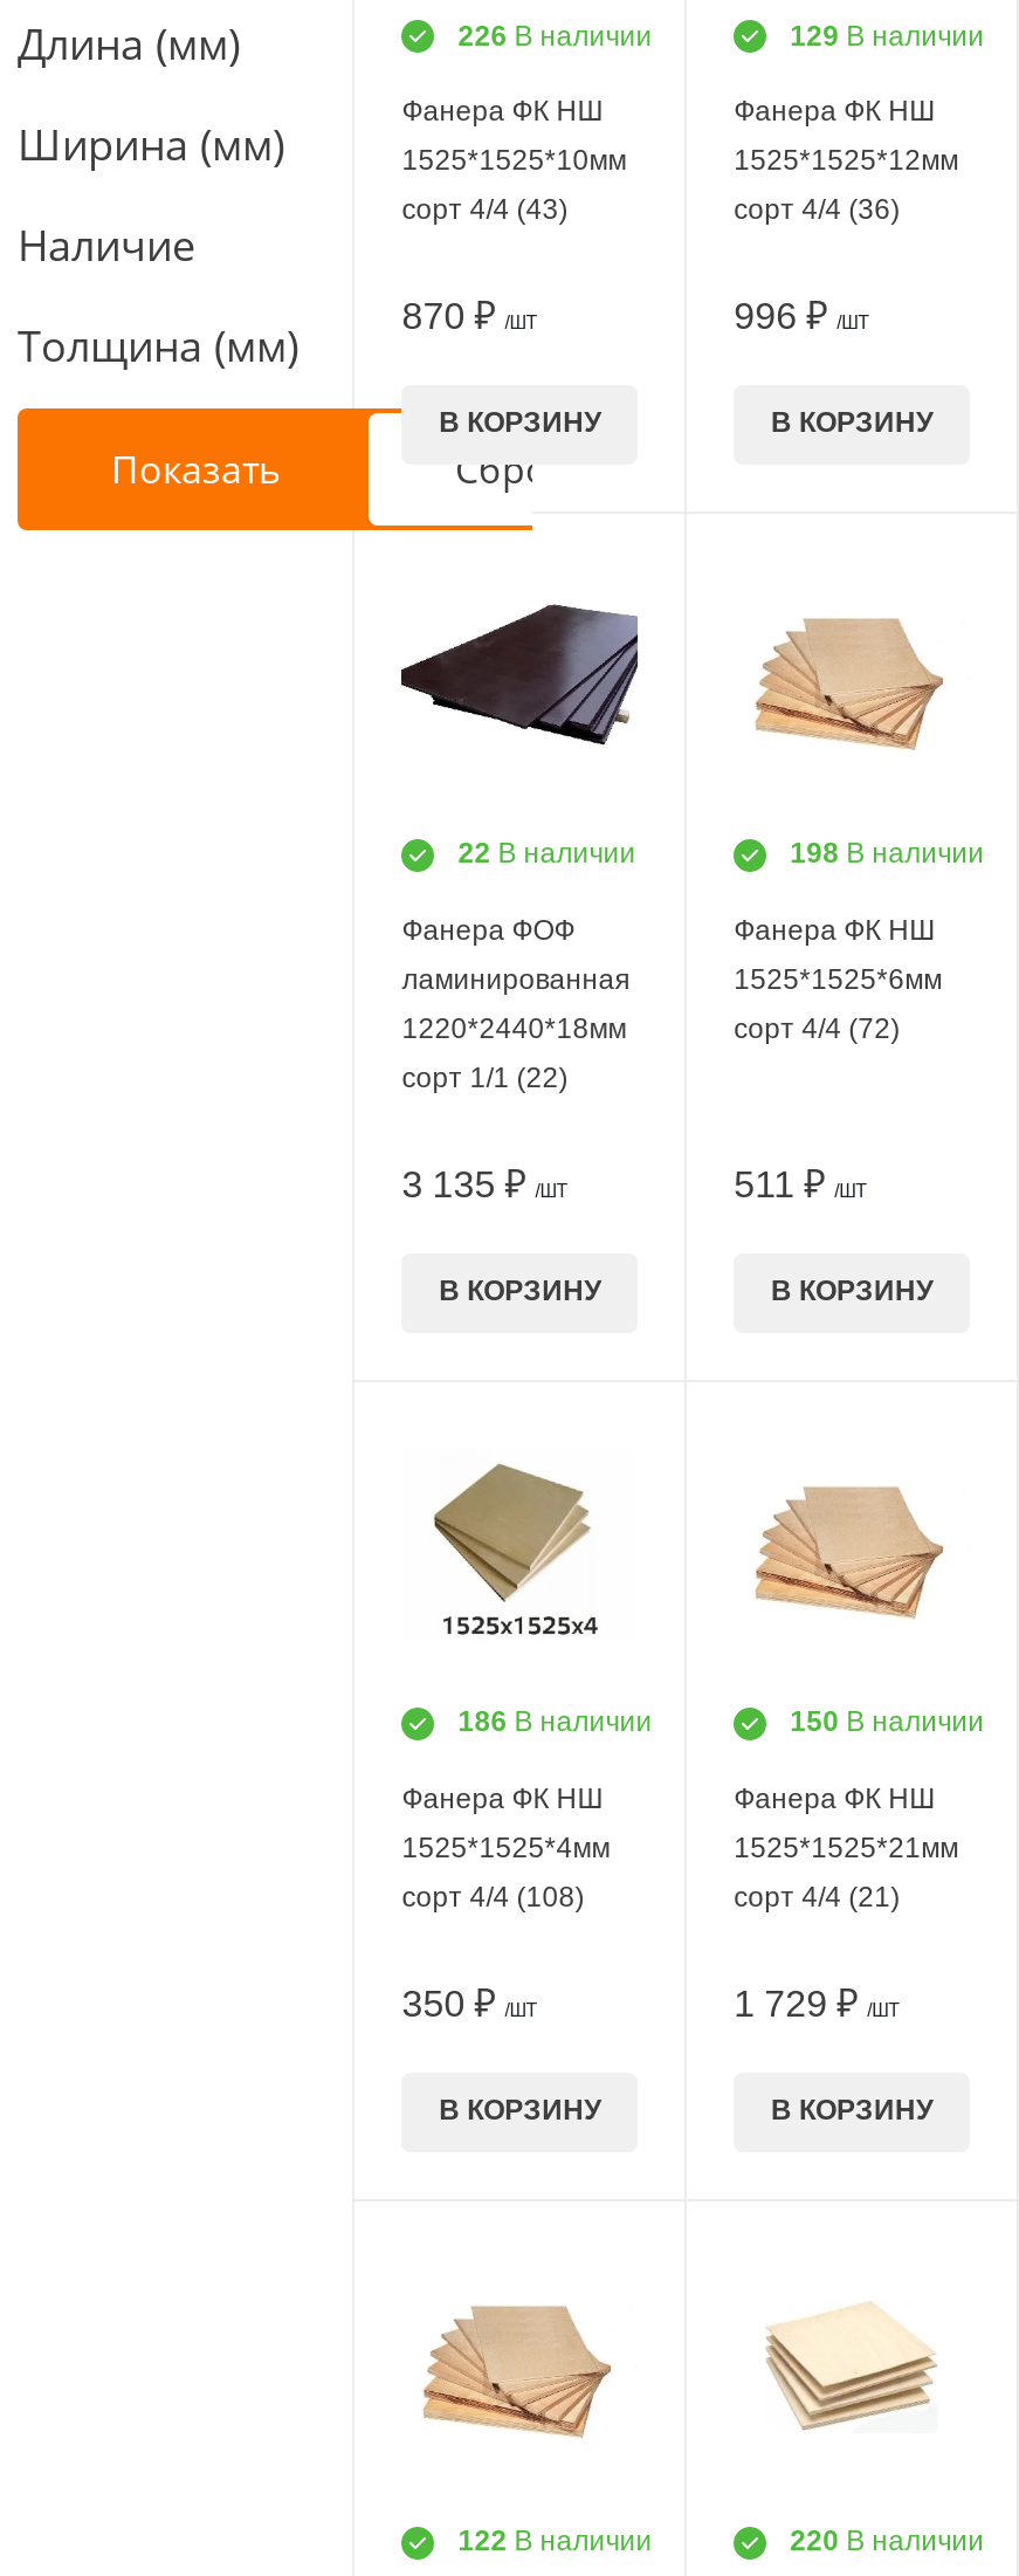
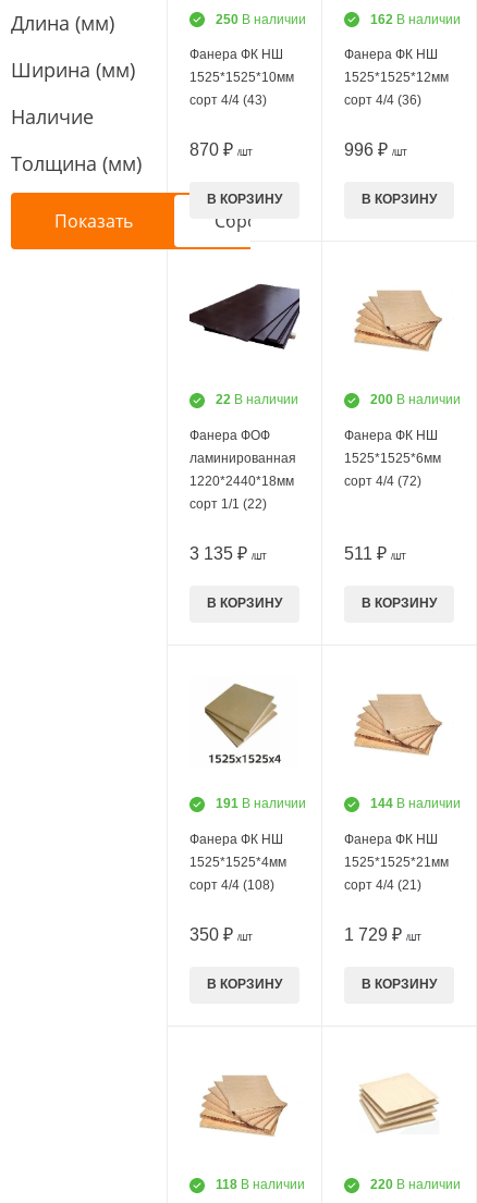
- 226 В наличии
+ 250 В наличии

- 129 В наличии
+ 162 В наличии

- 198 В наличии
+ 200 В наличии

- 186 В наличии
+ 191 В наличии

- 150 В наличии
+ 144 В наличии

- 122 В наличии
+ 118 В наличии
